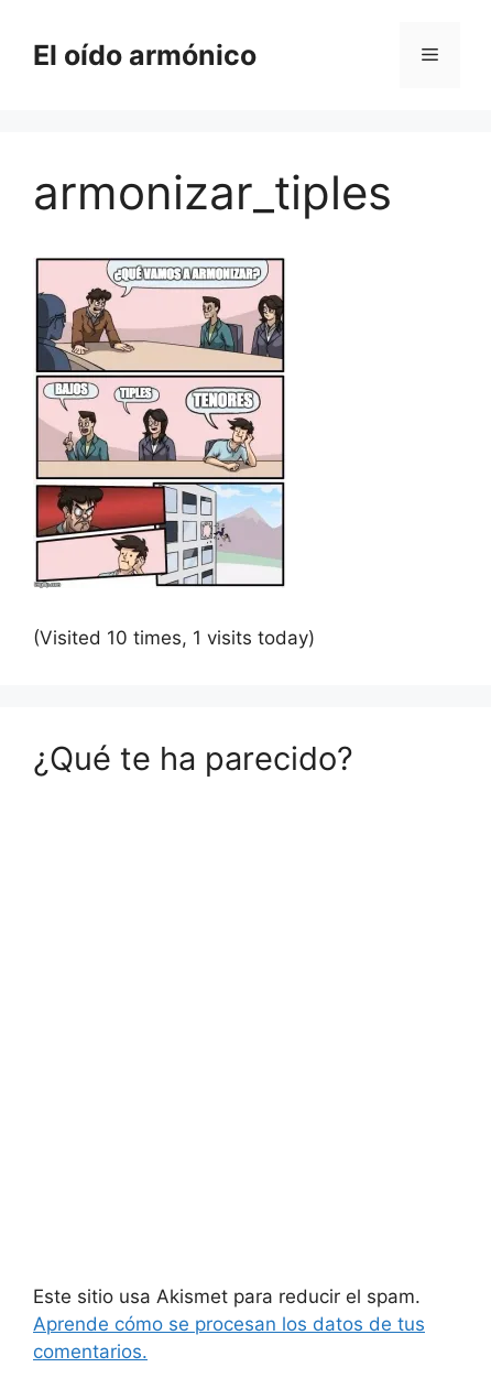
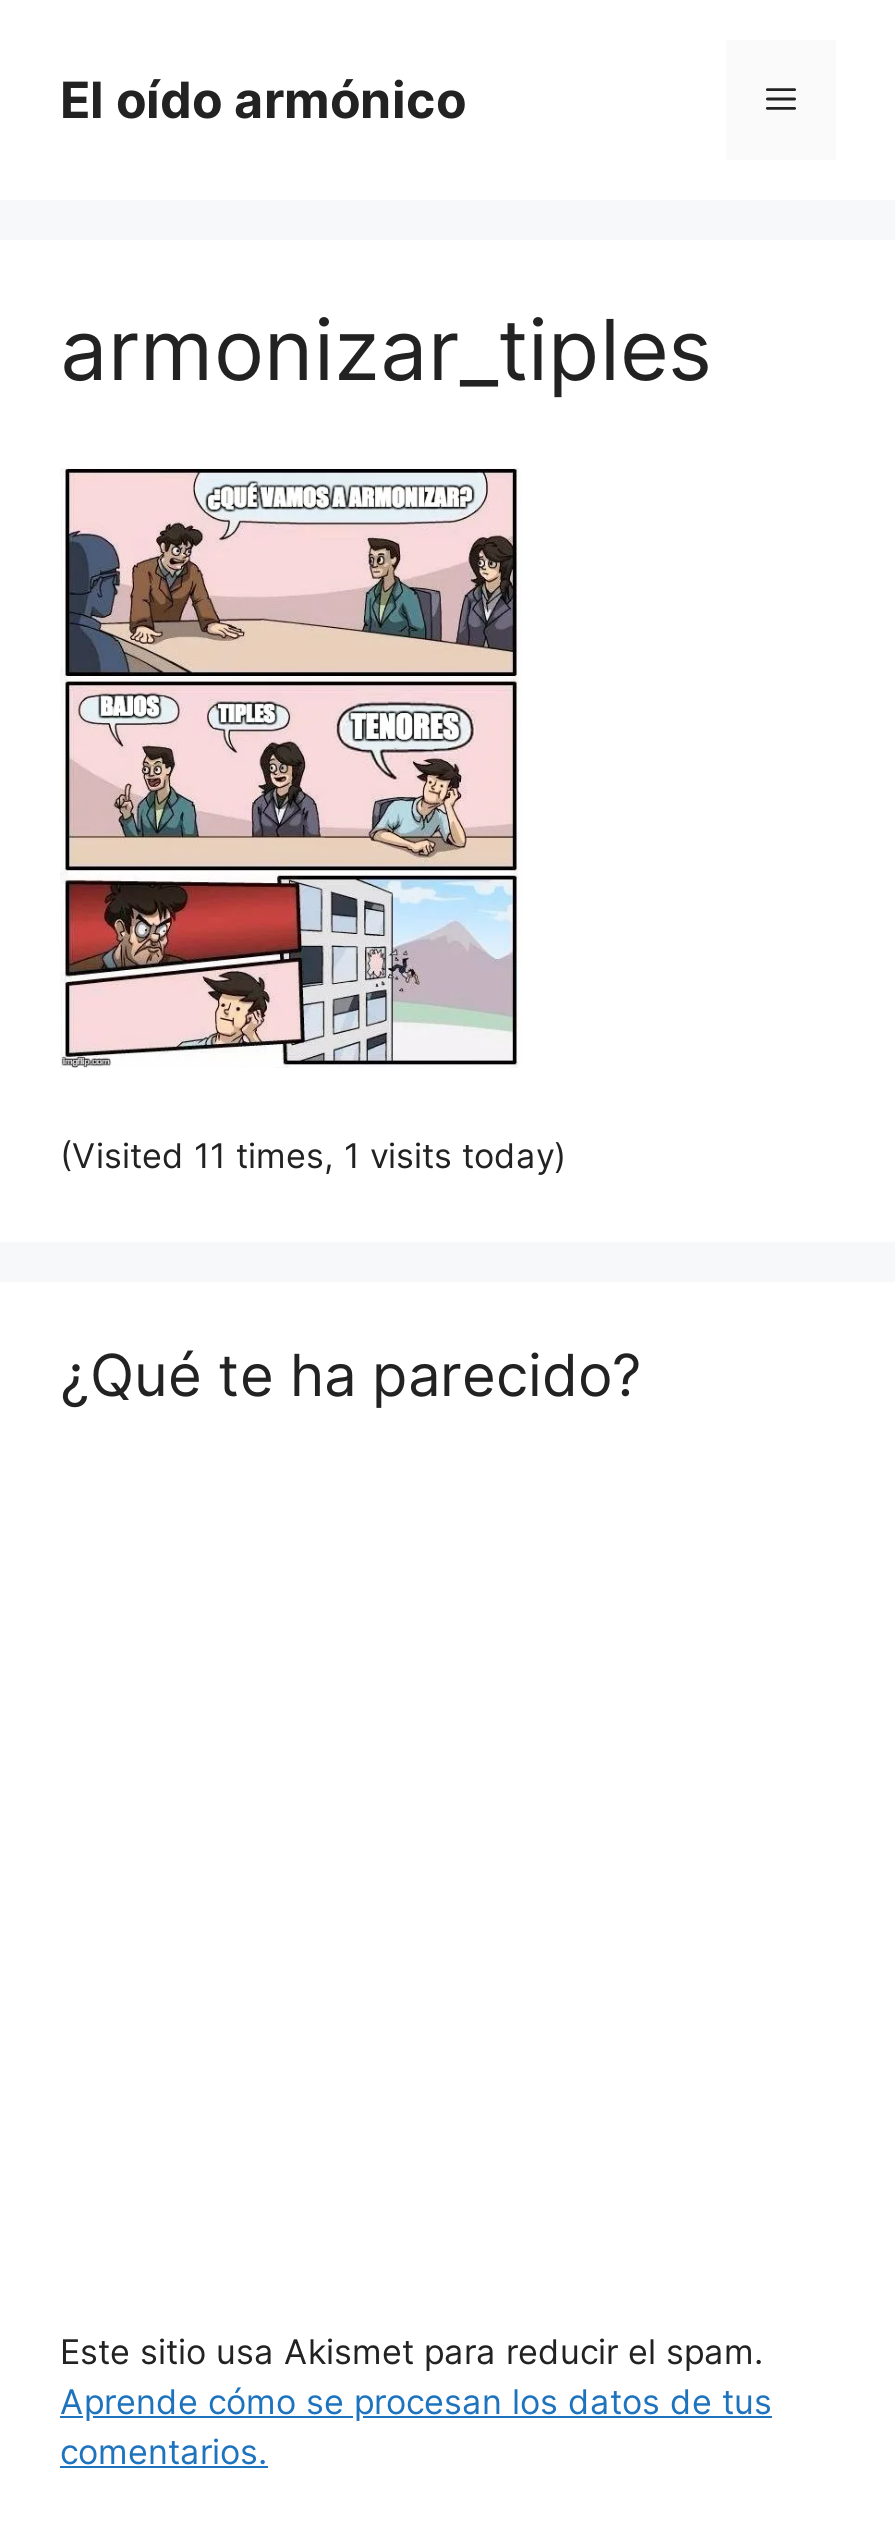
- (Visited 10 times, 1 visits today)
+ (Visited 11 times, 1 visits today)
